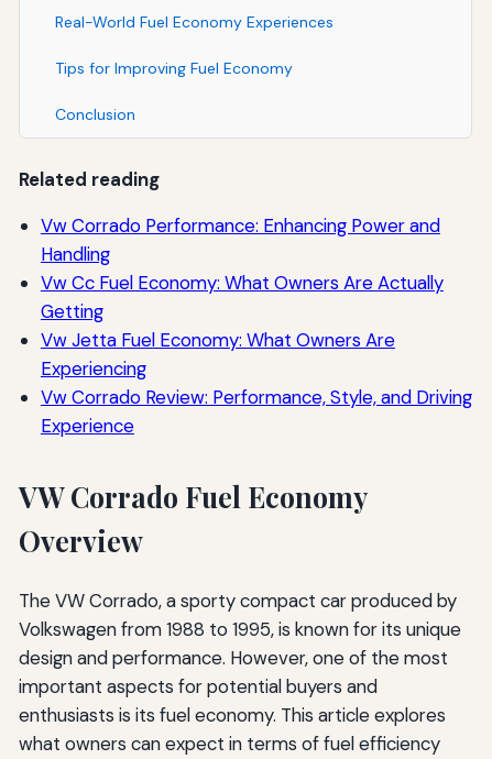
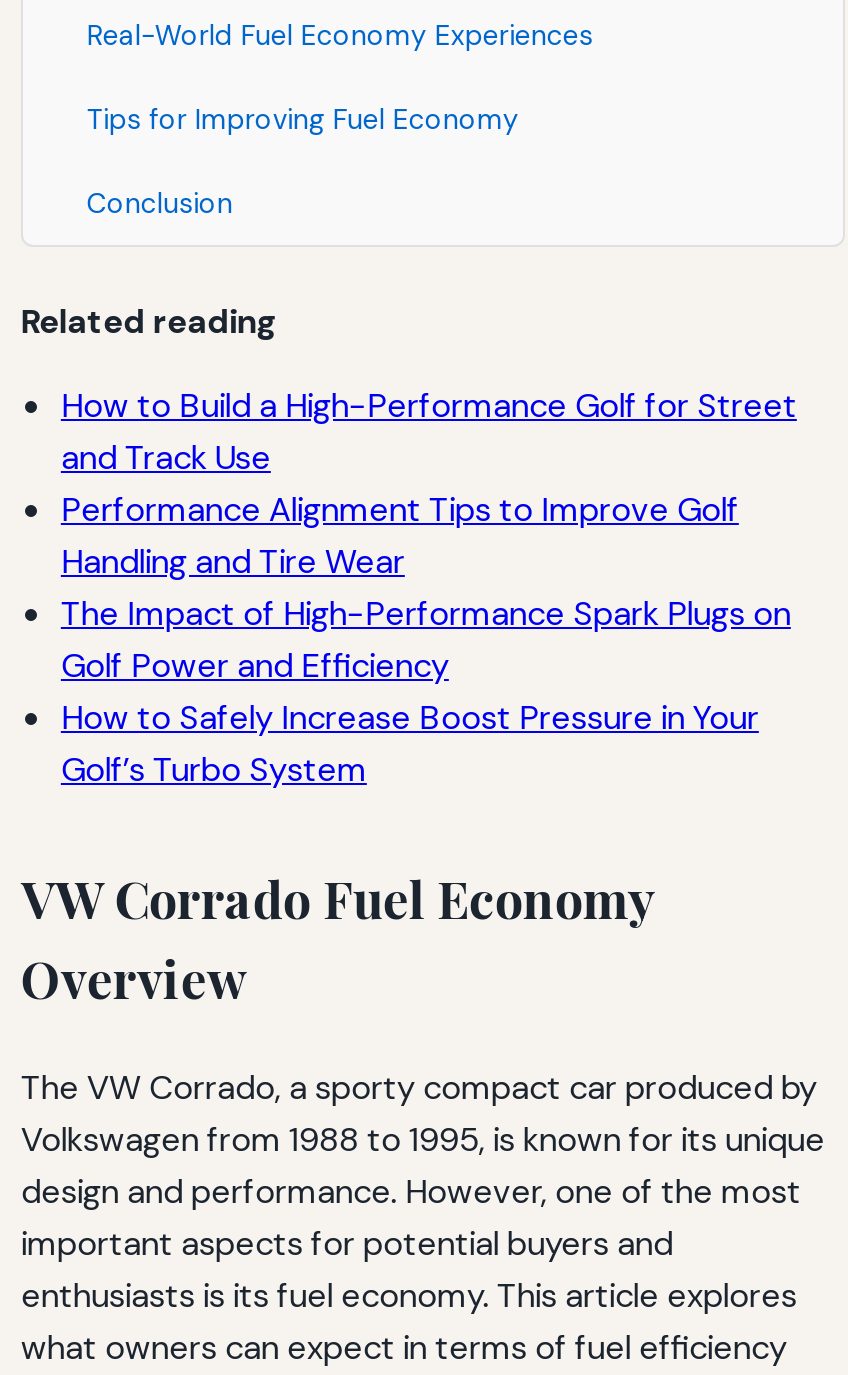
- Vw Corrado Performance: Enhancing Power and
- Handling
- Vw Cc Fuel Economy: What Owners Are Actually
- Getting
- Vw Jetta Fuel Economy: What Owners Are
- Experiencing
- Vw Corrado Review: Performance, Style, and Driving
- Experience
+ How to Build a High-Performance Golf for Street
+ and Track Use
+ Performance Alignment Tips to Improve Golf
+ Handling and Tire Wear
+ The Impact of High-Performance Spark Plugs on
+ Golf Power and Efficiency
+ How to Safely Increase Boost Pressure in Your
+ Golf’s Turbo System
